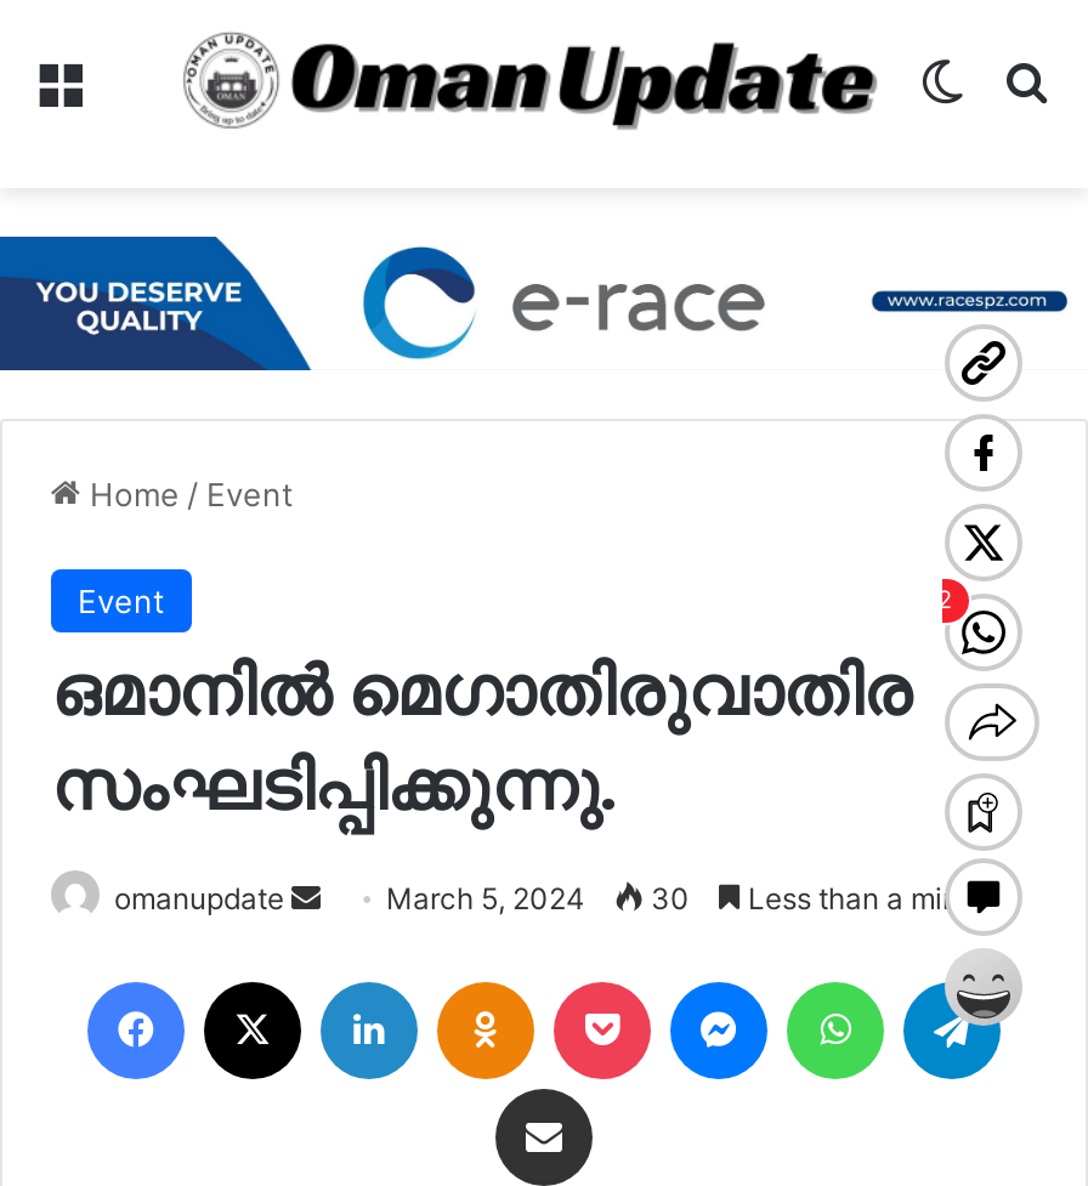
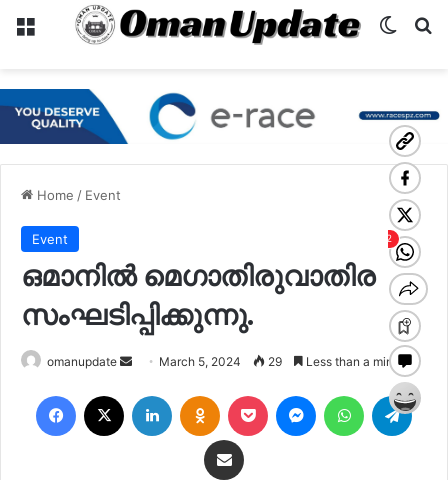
- 30
+ 29
